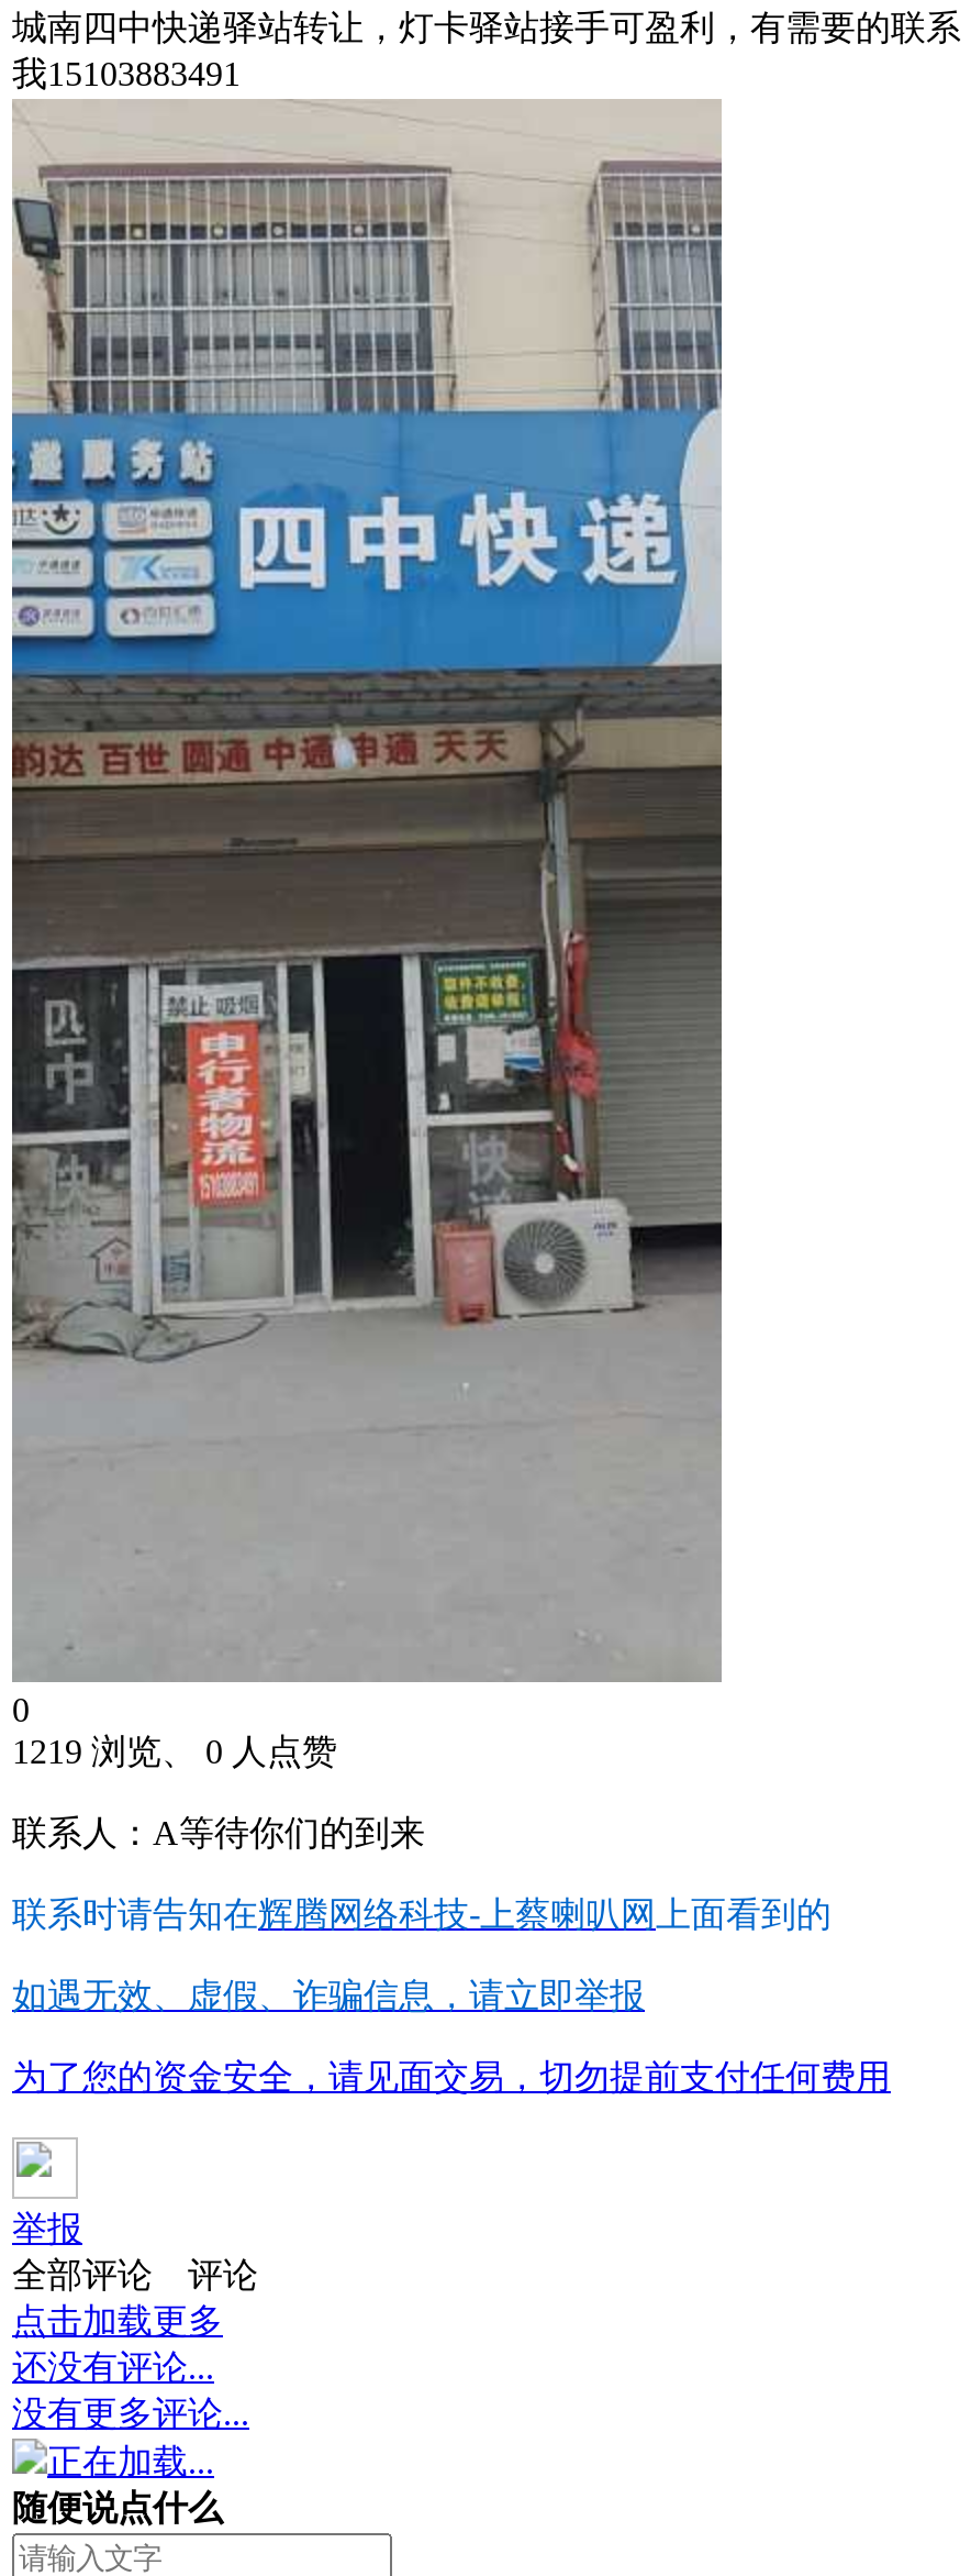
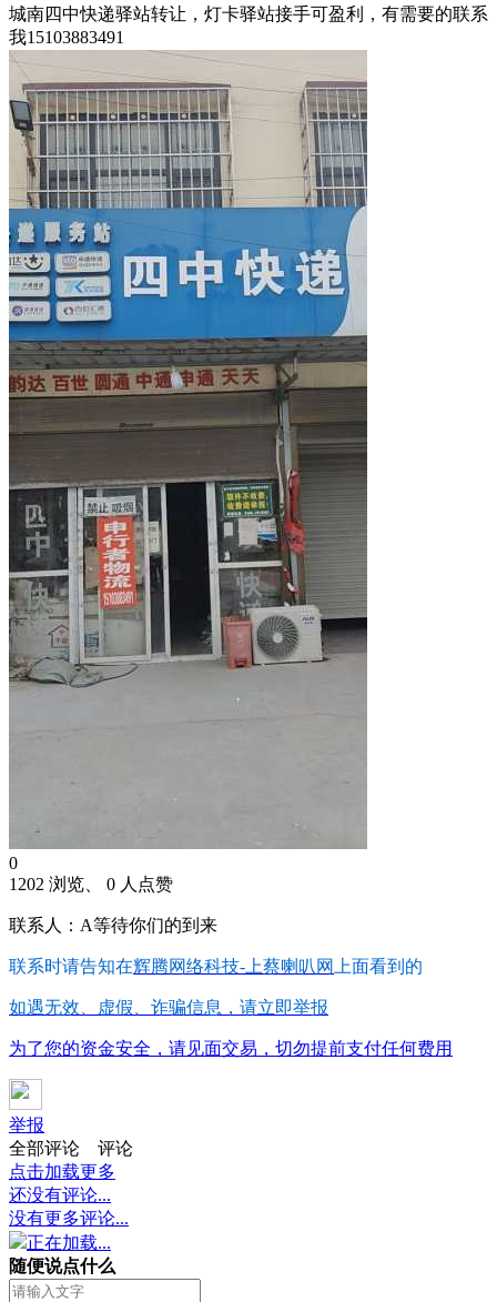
- 1219 浏览、 0 人点赞
+ 1202 浏览、 0 人点赞
